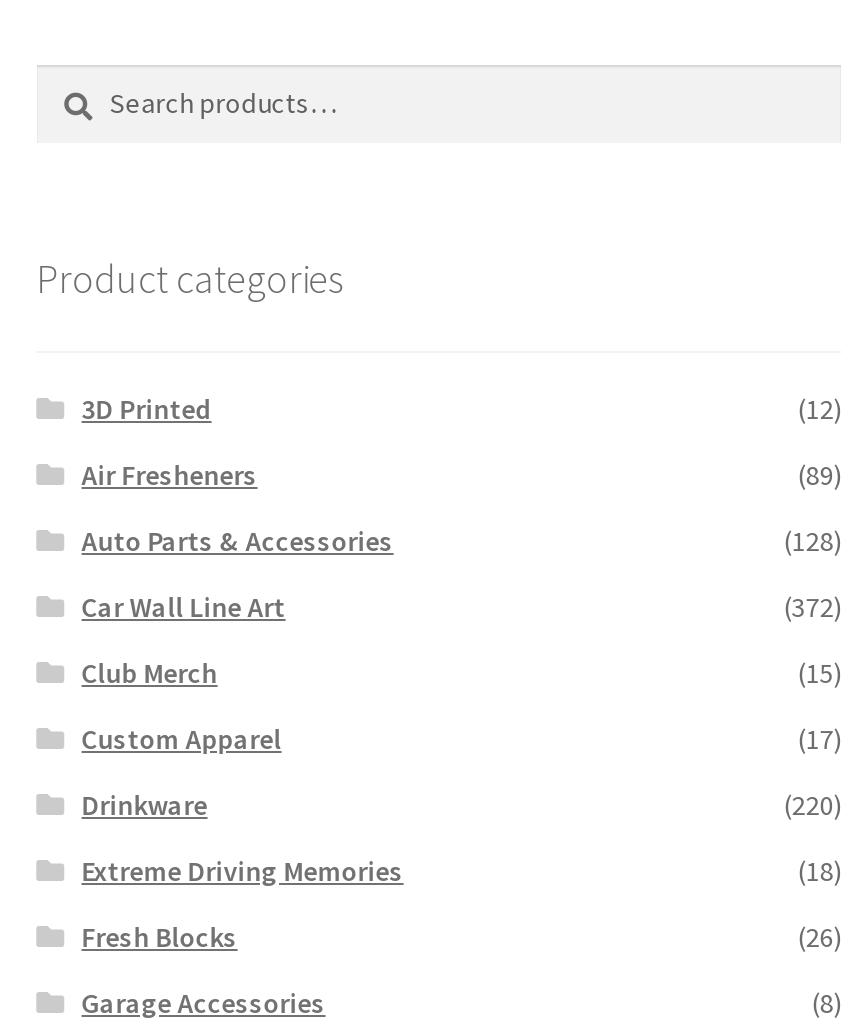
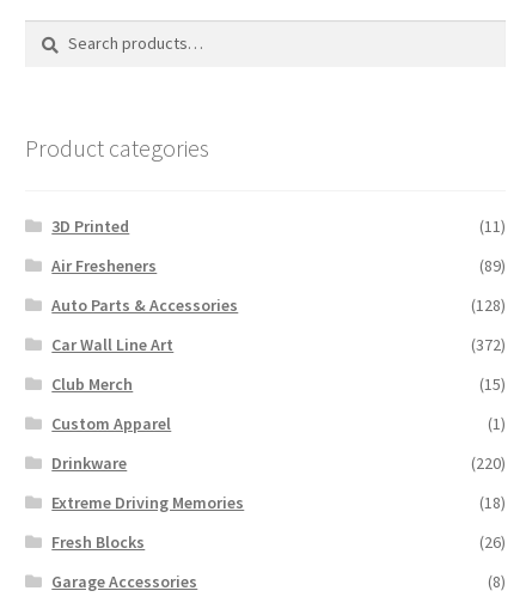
- (12)
+ (11)

- (17)
+ (1)
